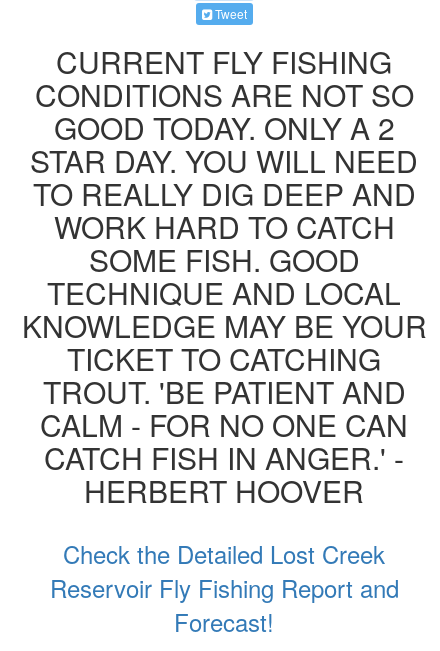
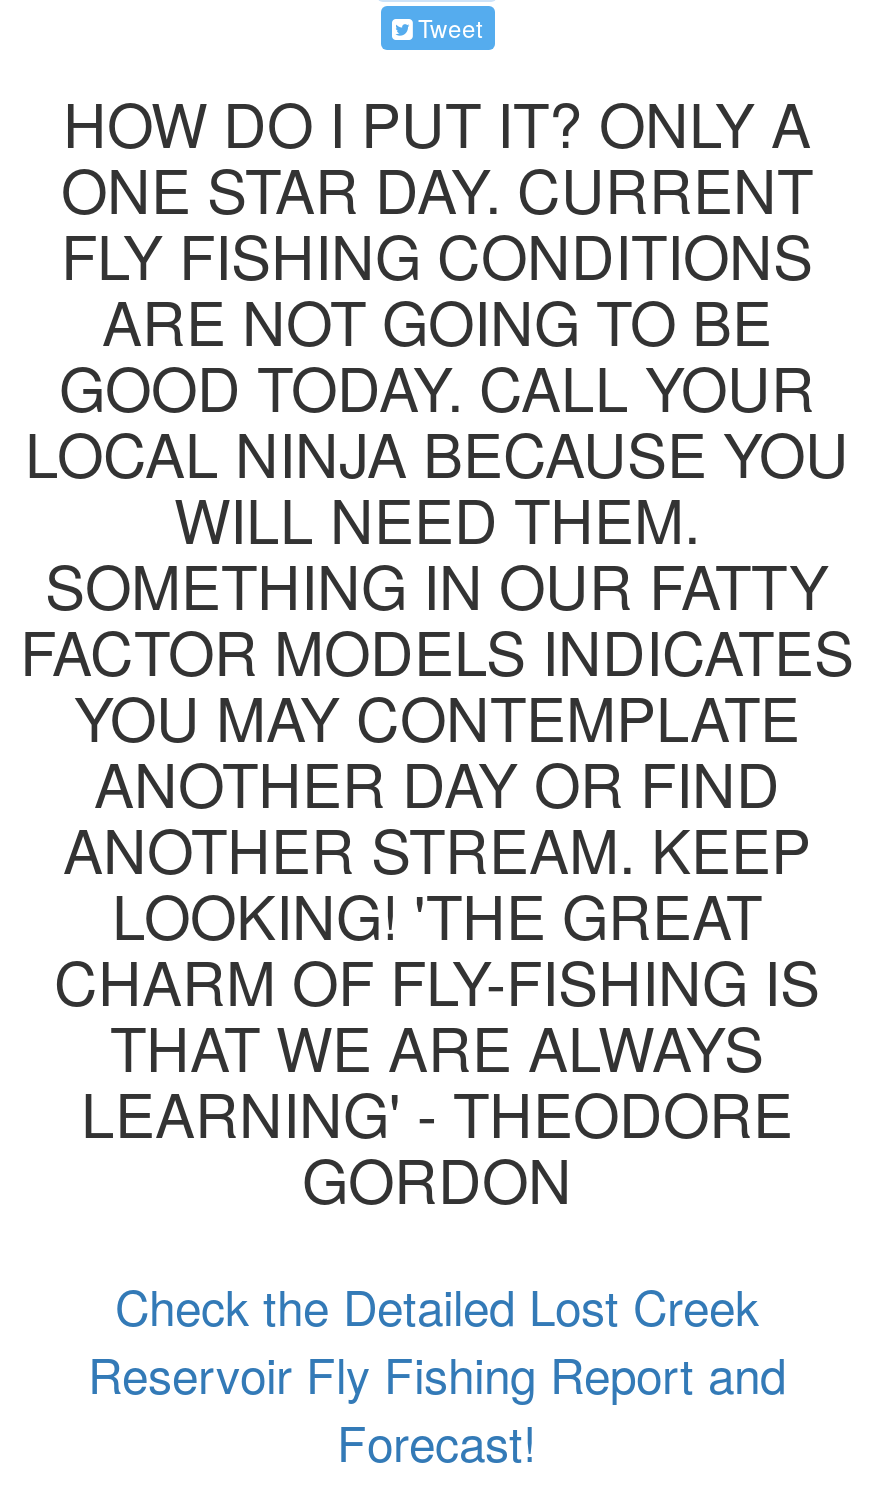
- CURRENT FLY FISHING
- CONDITIONS ARE NOT SO
- GOOD TODAY. ONLY A 2
- STAR DAY. YOU WILL NEED
- TO REALLY DIG DEEP AND
- WORK HARD TO CATCH
- SOME FISH. GOOD
- TECHNIQUE AND LOCAL
- KNOWLEDGE MAY BE YOUR
- TICKET TO CATCHING
- TROUT. 'BE PATIENT AND
- CALM - FOR NO ONE CAN
- CATCH FISH IN ANGER.' -
- HERBERT HOOVER
+ HOW DO I PUT IT? ONLY A
+ ONE STAR DAY. CURRENT
+ FLY FISHING CONDITIONS
+ ARE NOT GOING TO BE
+ GOOD TODAY. CALL YOUR
+ LOCAL NINJA BECAUSE YOU
+ WILL NEED THEM.
+ SOMETHING IN OUR FATTY
+ FACTOR MODELS INDICATES
+ YOU MAY CONTEMPLATE
+ ANOTHER DAY OR FIND
+ ANOTHER STREAM. KEEP
+ LOOKING! 'THE GREAT
+ CHARM OF FLY-FISHING IS
+ THAT WE ARE ALWAYS
+ LEARNING' - THEODORE
+ GORDON
